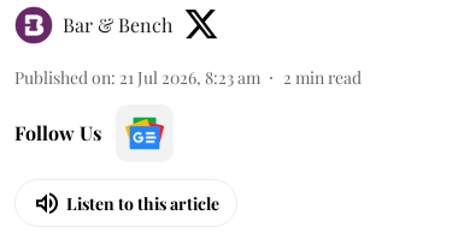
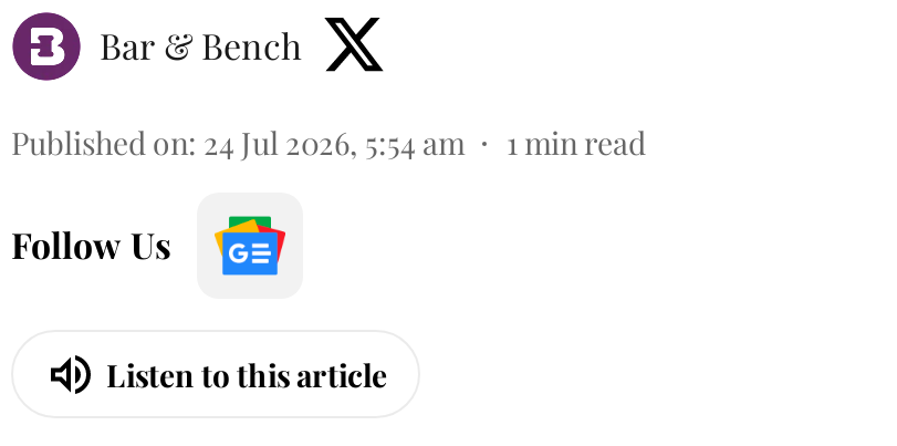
- Published on: 21 Jul 2026, 8:23 am
+ Published on: 24 Jul 2026, 5:54 am

- 2 min read
+ 1 min read
